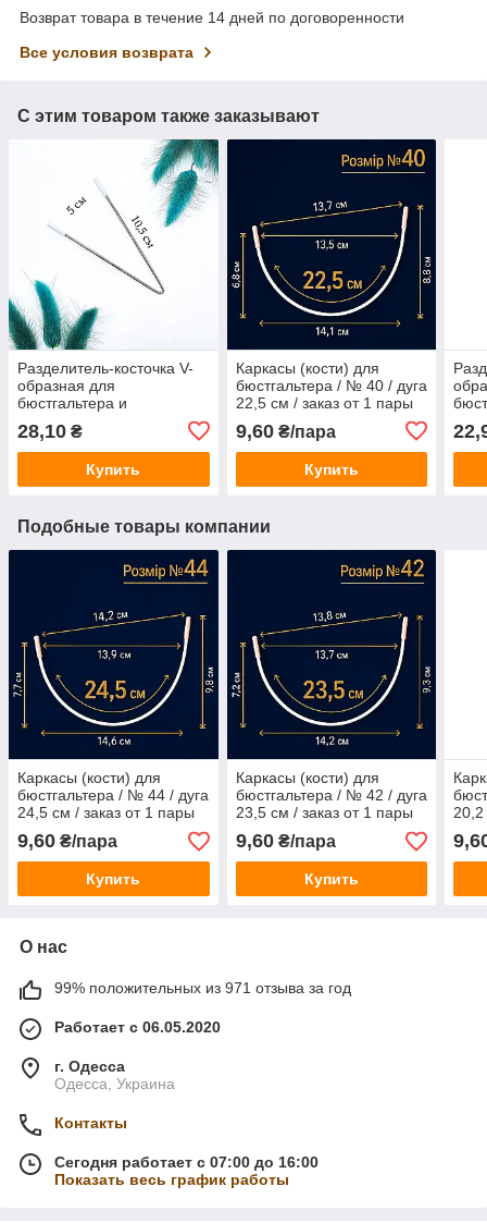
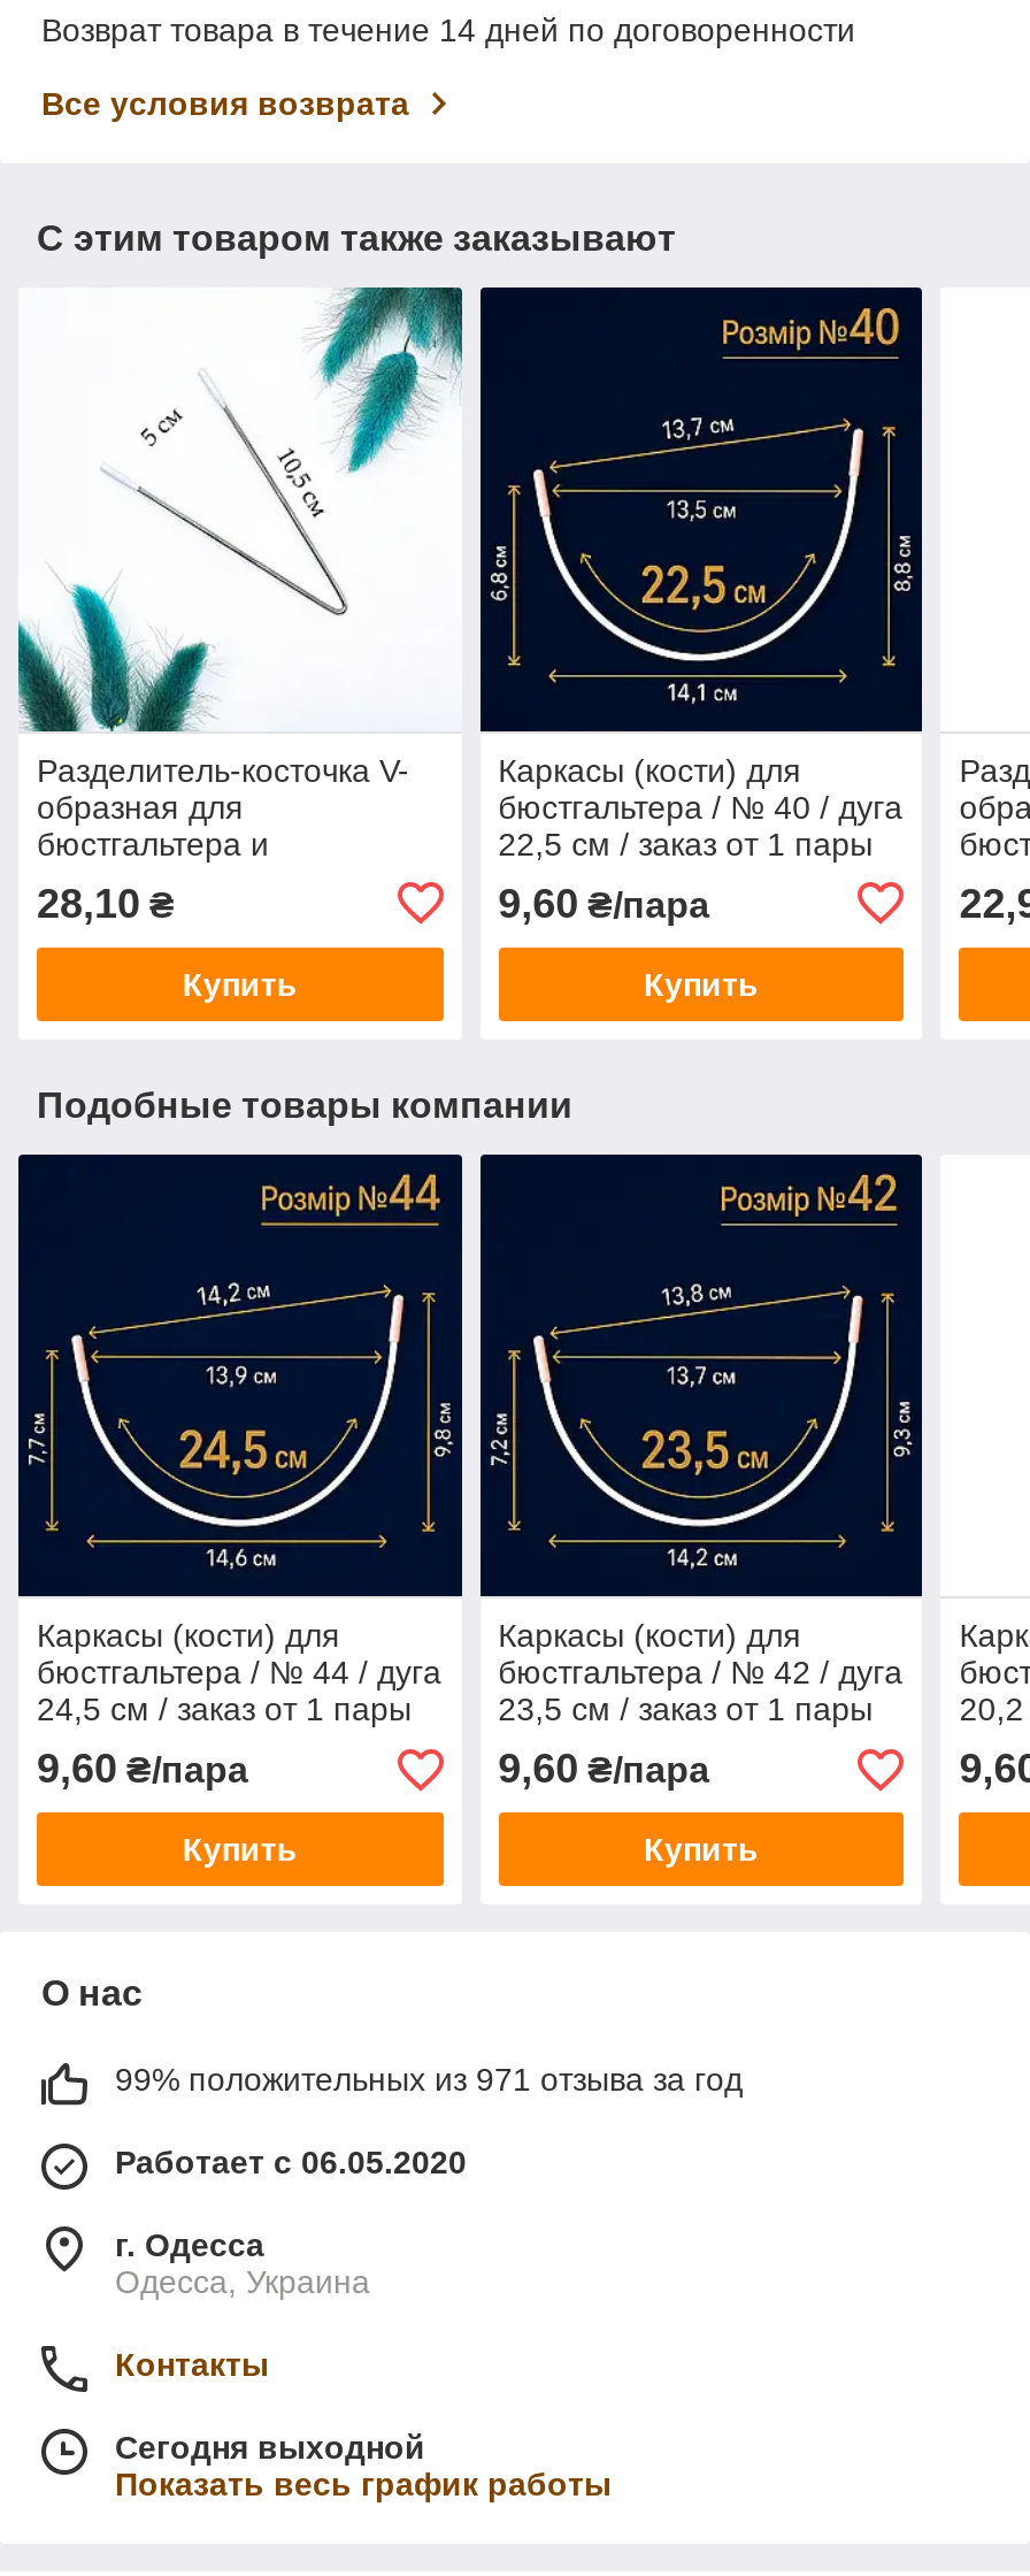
- Сегодня работает с 07:00 до 16:00
+ Сегодня выходной
